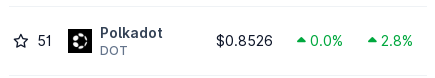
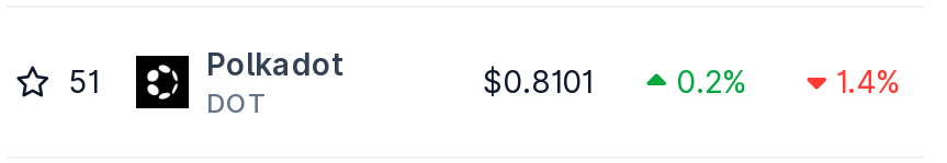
- $0.8526
+ $0.8101

- 0.0%
+ 0.2%

- 2.8%
+ 1.4%
